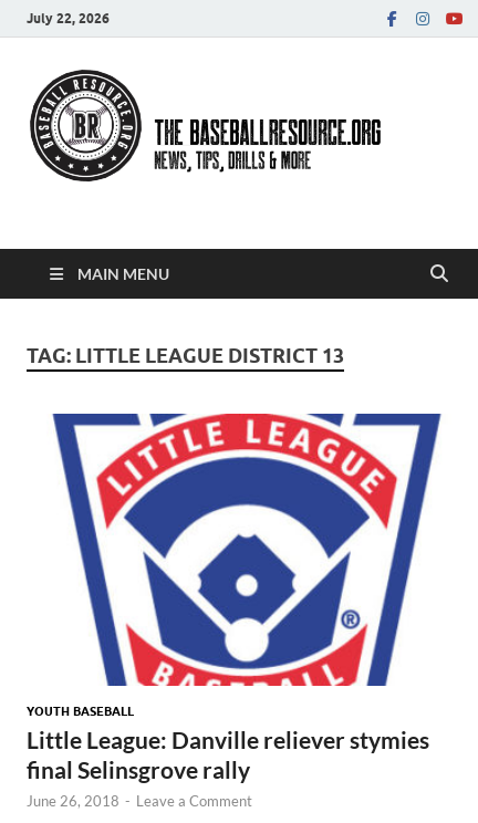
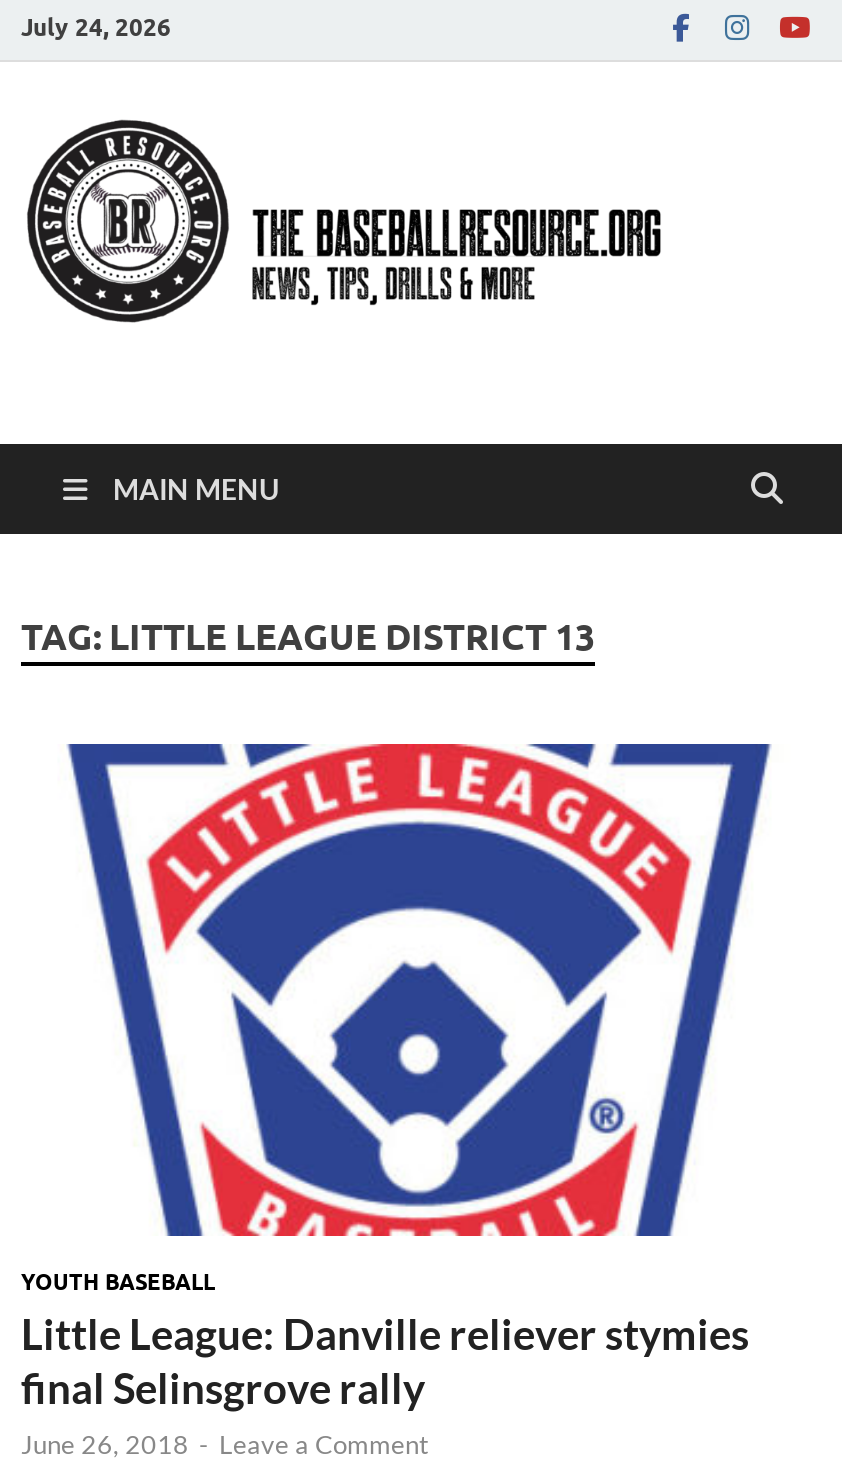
- July 22, 2026
+ July 24, 2026
